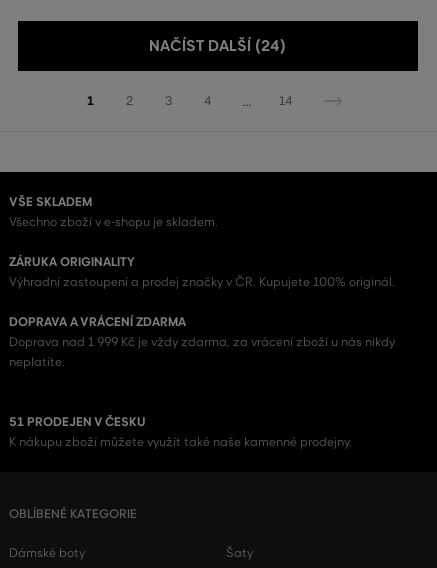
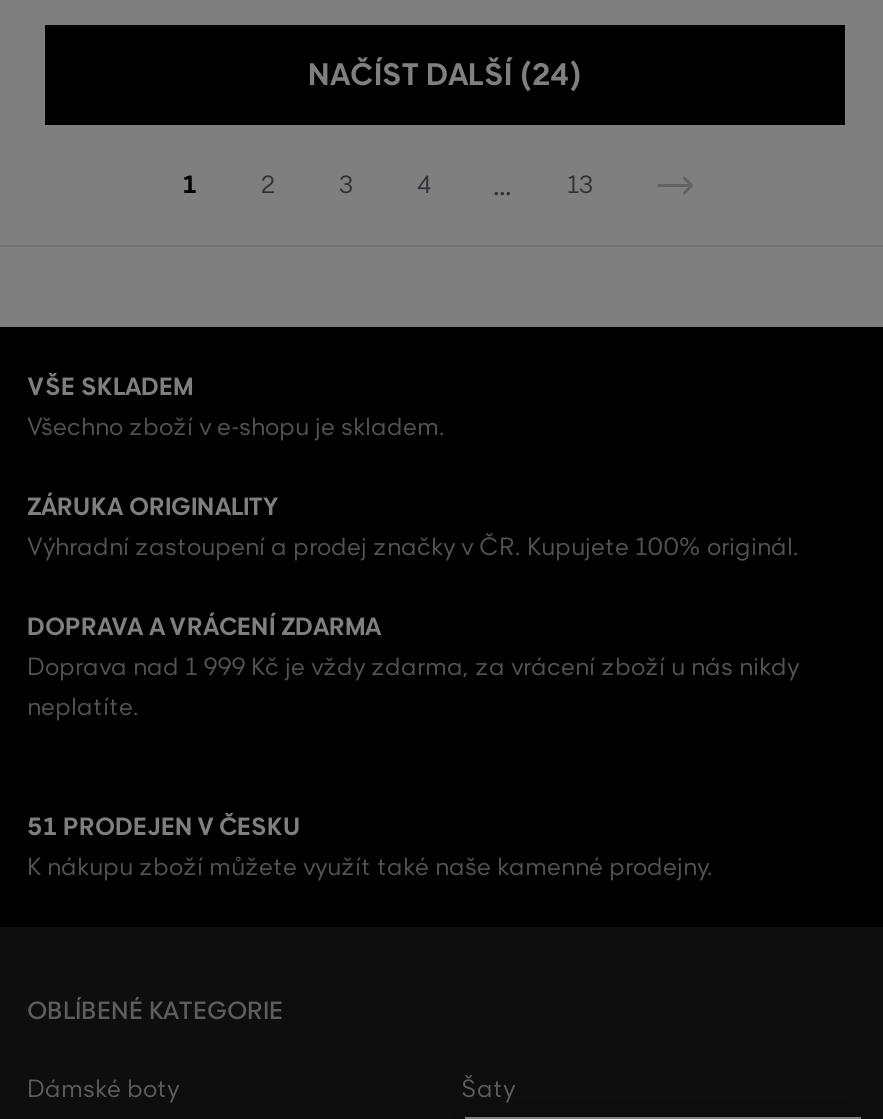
- 14
+ 13
